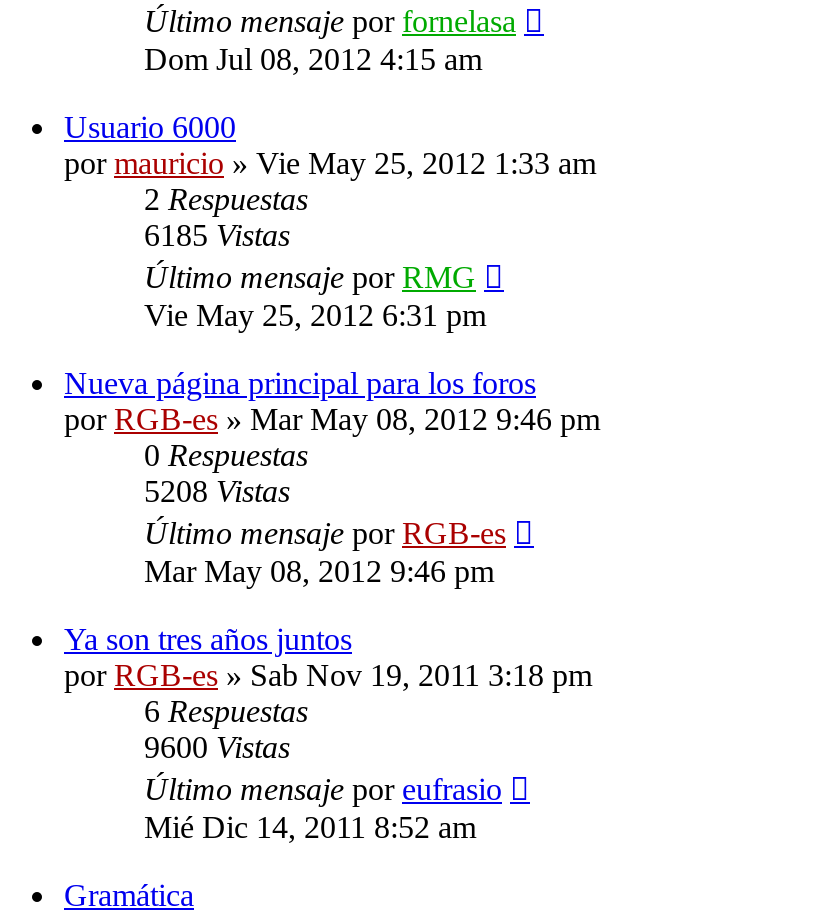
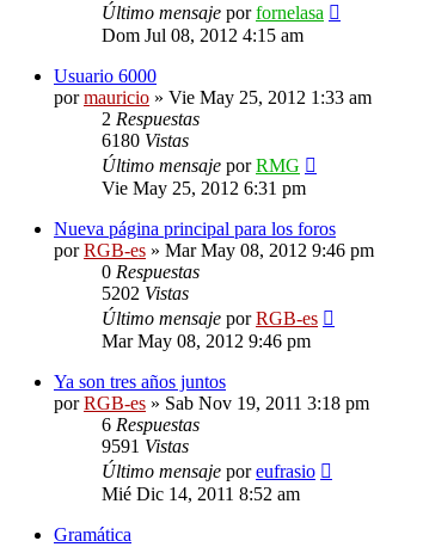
- 6185Vistas
+ 6180Vistas

- 5208Vistas
+ 5202Vistas

- 9600Vistas
+ 9591Vistas
